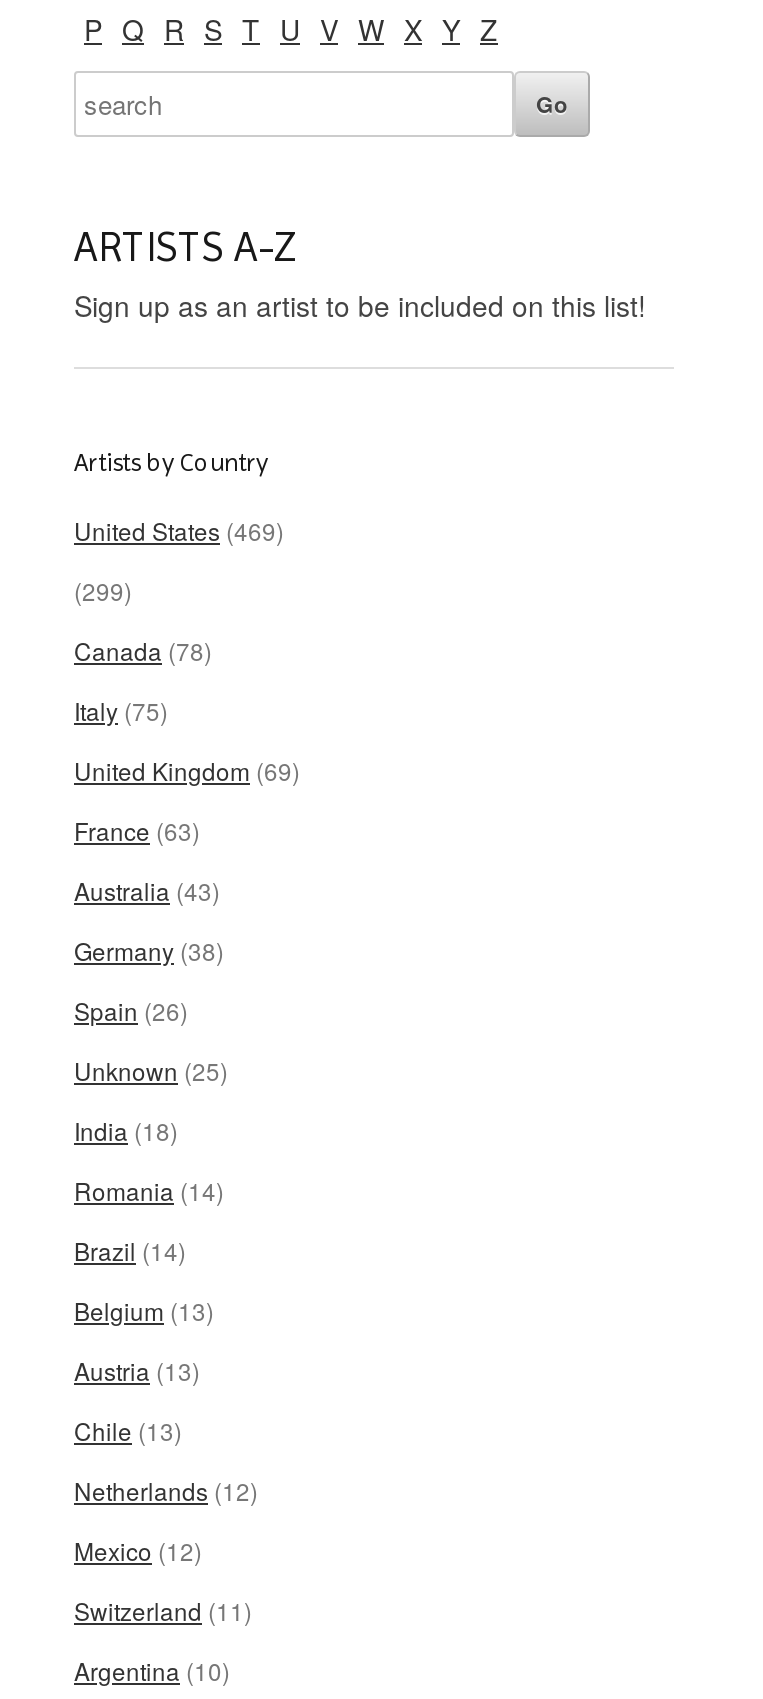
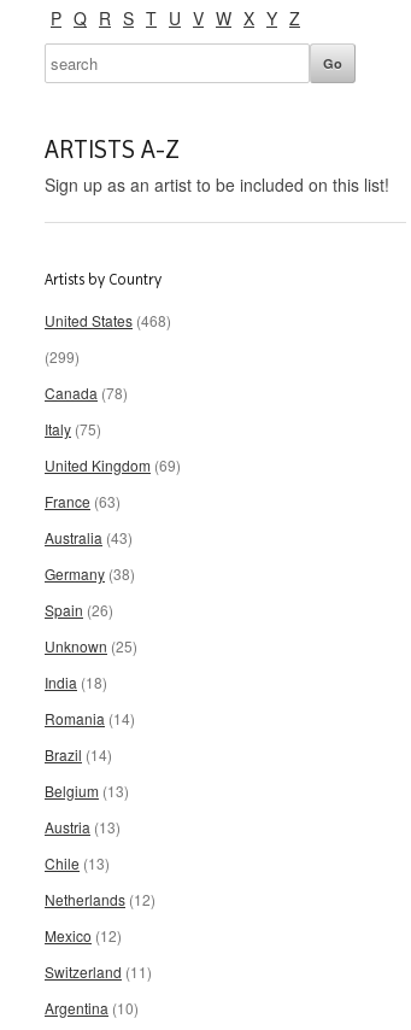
- United States (469)
+ United States (468)
